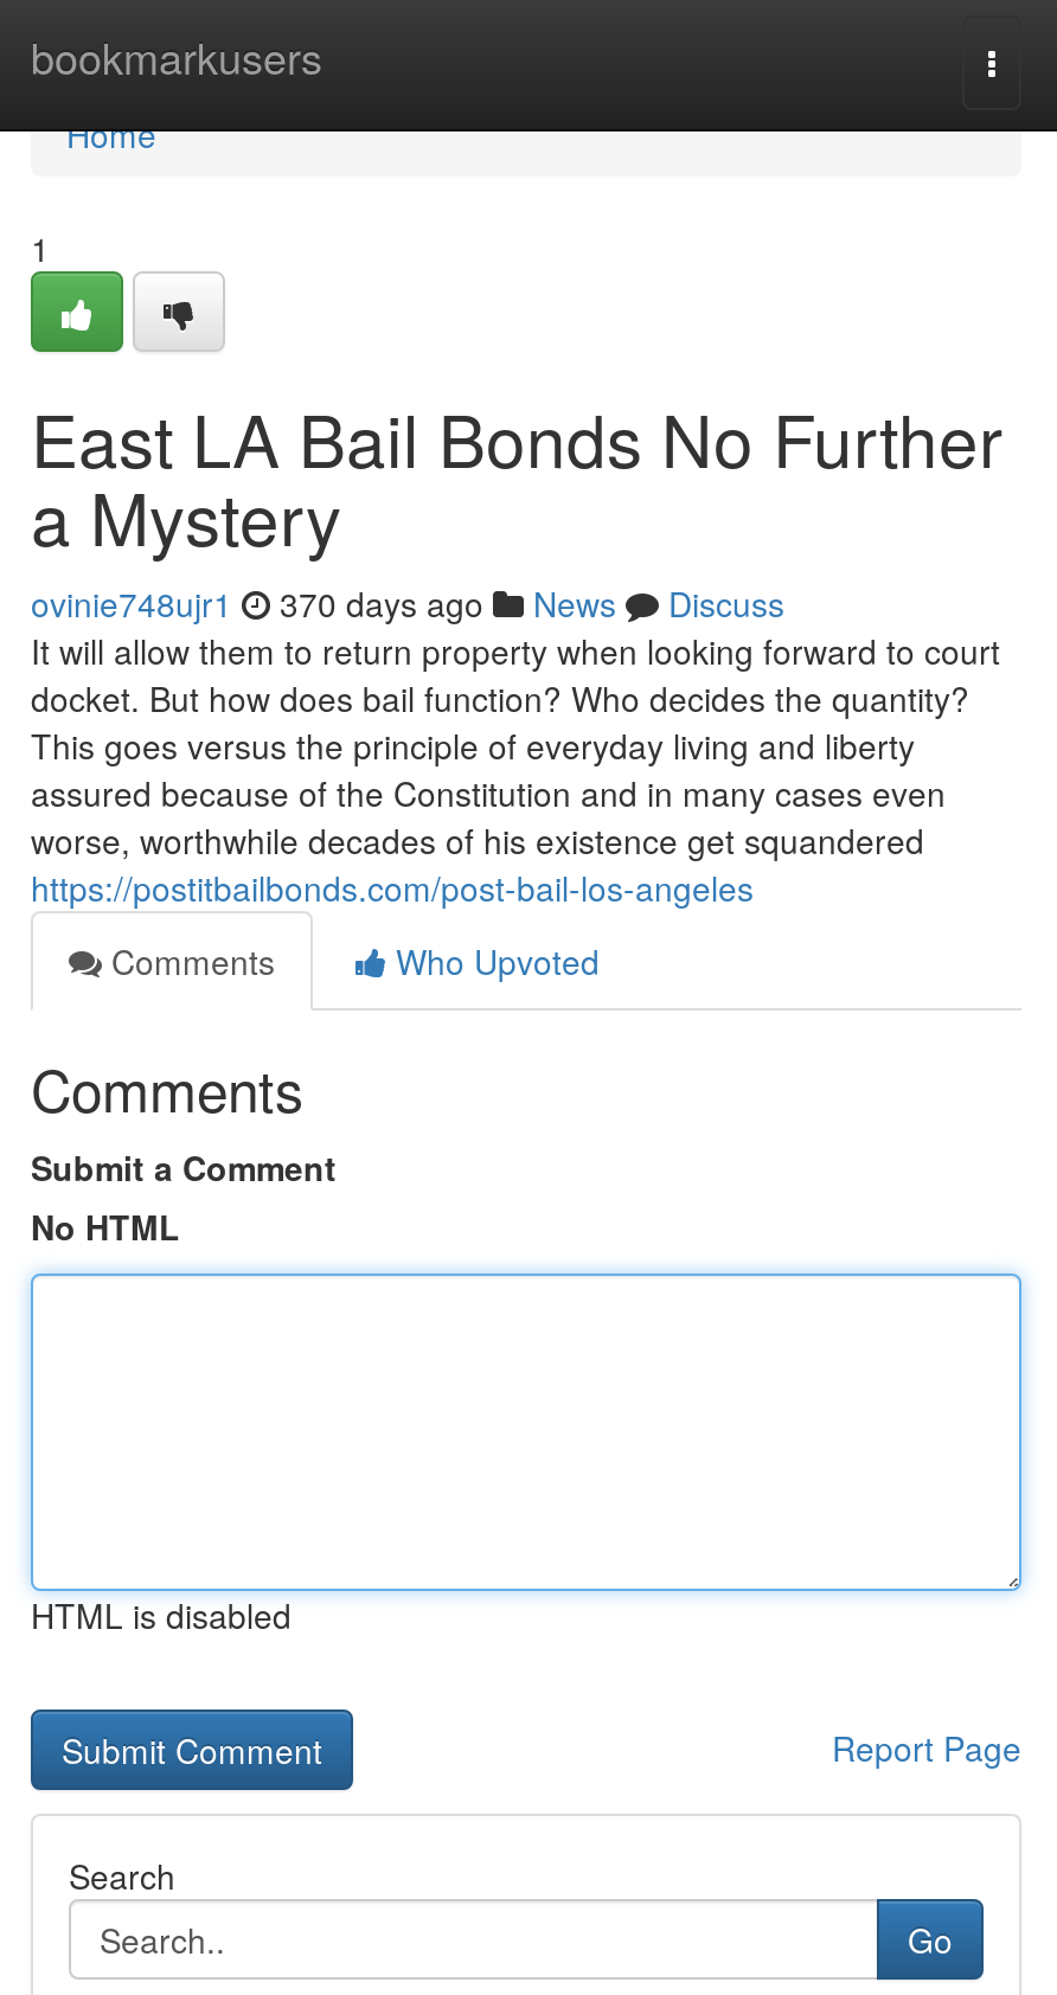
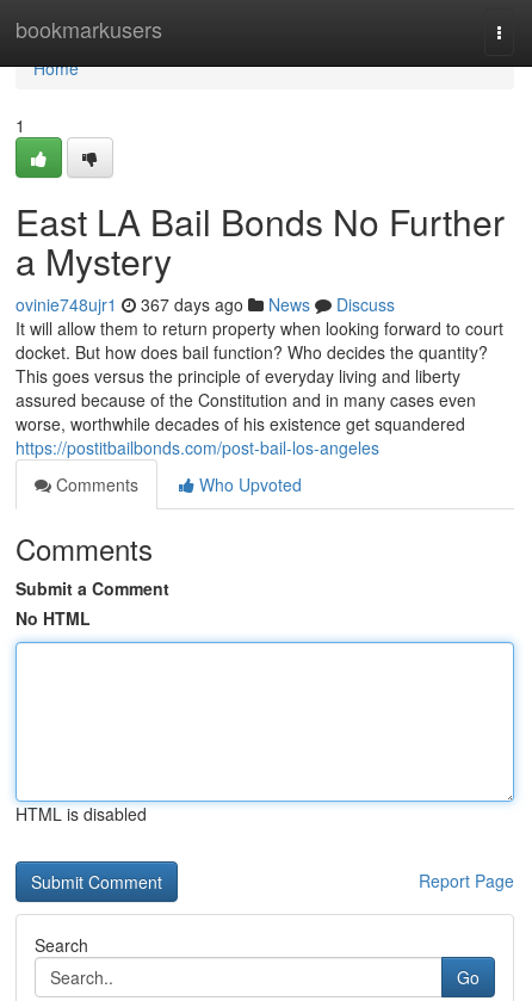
- ovinie748ujr1 370 days ago News Discuss
+ ovinie748ujr1 367 days ago News Discuss
